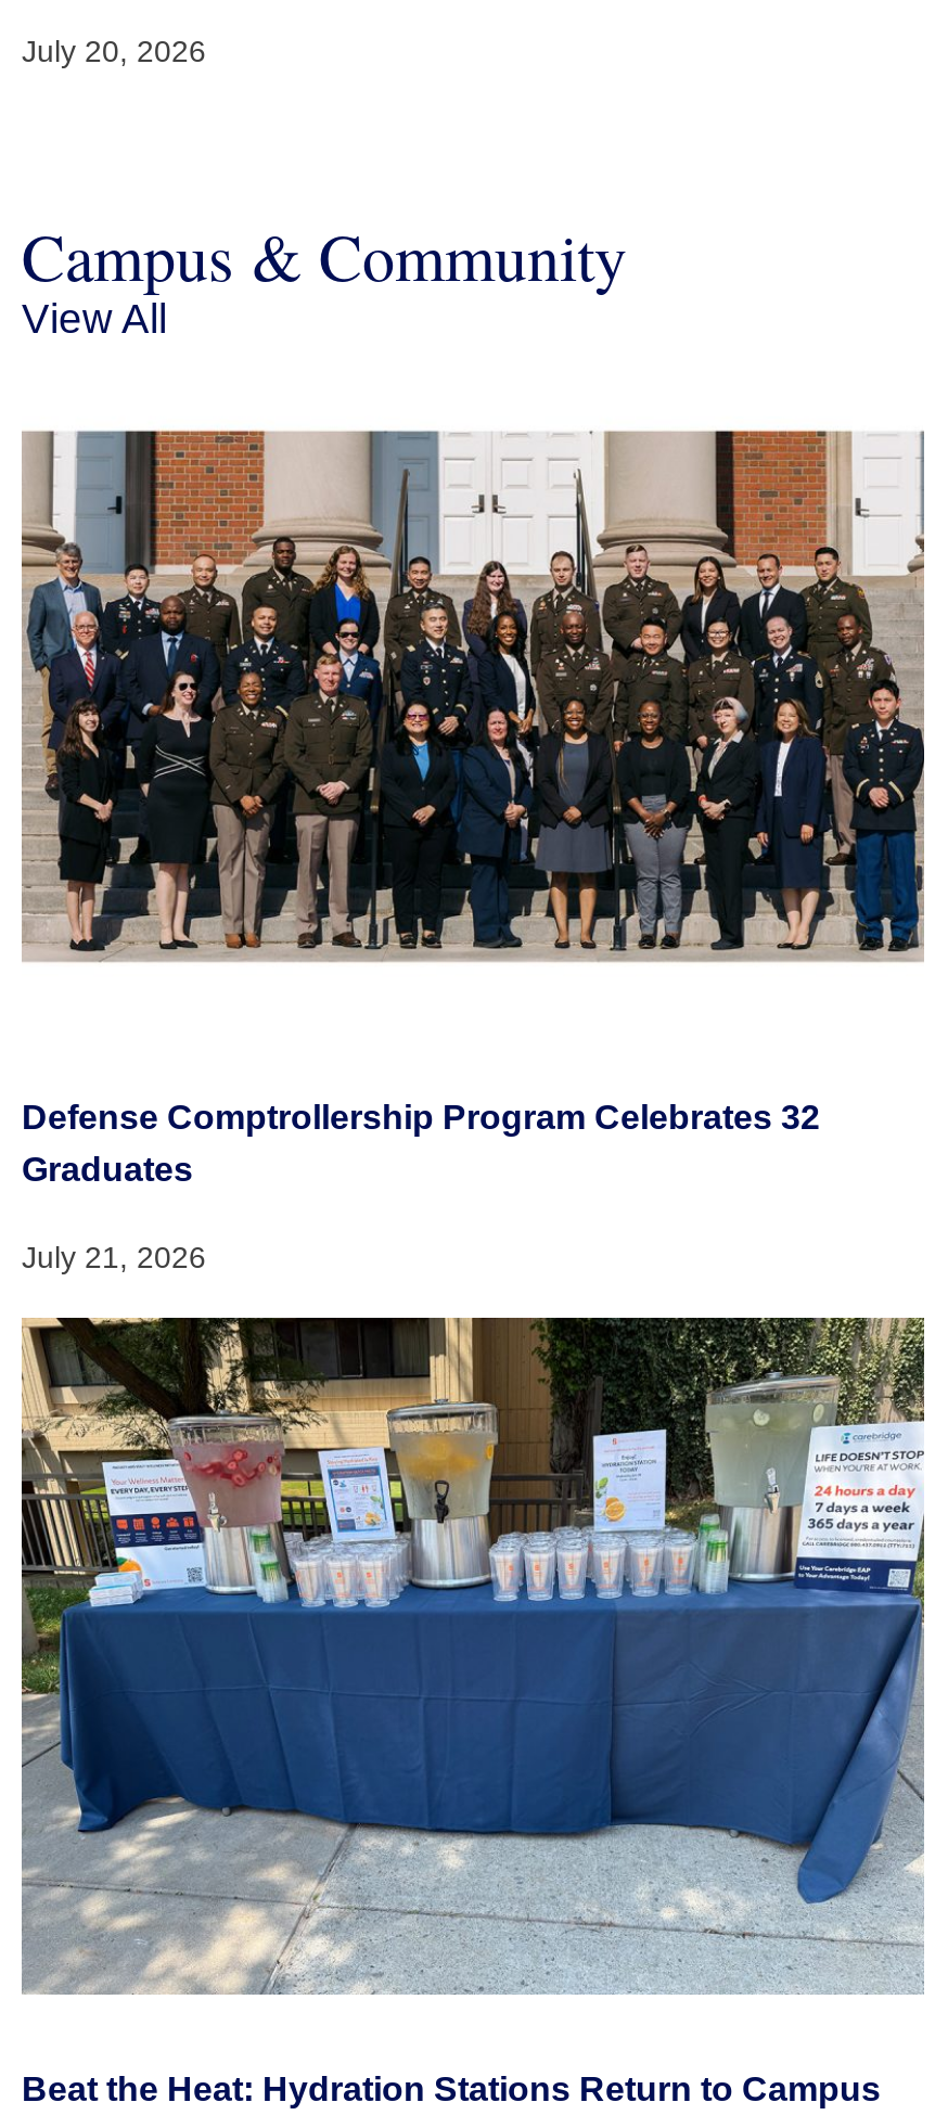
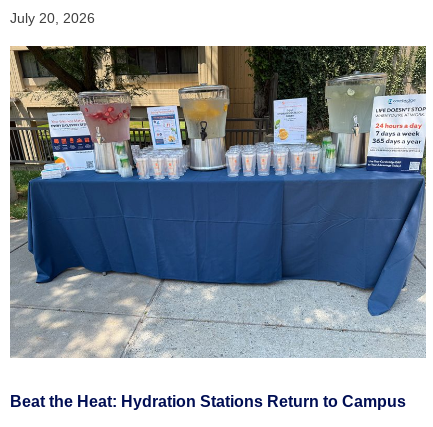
- Campus & Community
- View All

- [image]

- Defense Comptrollership Program Celebrates 32
- Graduates
- July 21, 2026
